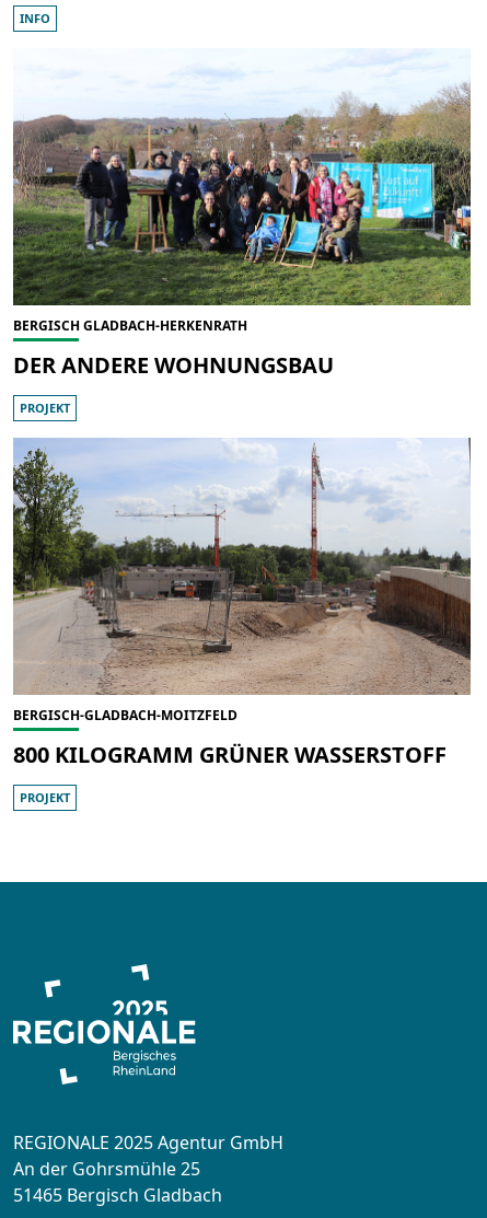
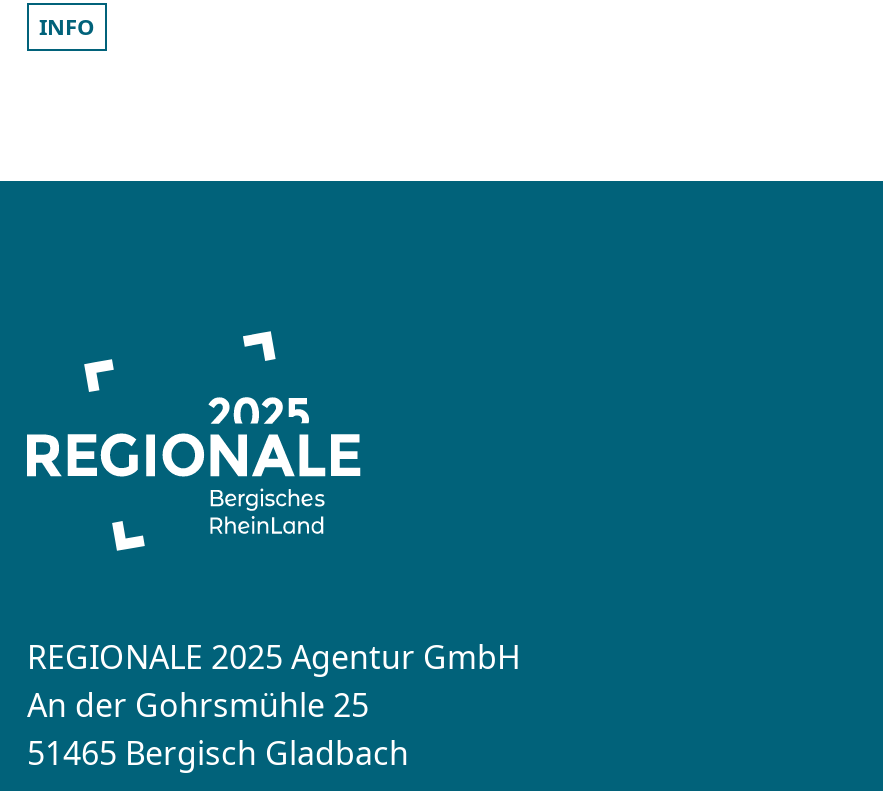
- [image]
- BERGISCH GLADBACH-HERKENRATH

- DER ANDERE WOHNUNGSBAU

- PROJEKT

- [image]
- BERGISCH-GLADBACH-MOITZFELD

- 800 KILOGRAMM GRÜNER WASSERSTOFF

- PROJEKT
